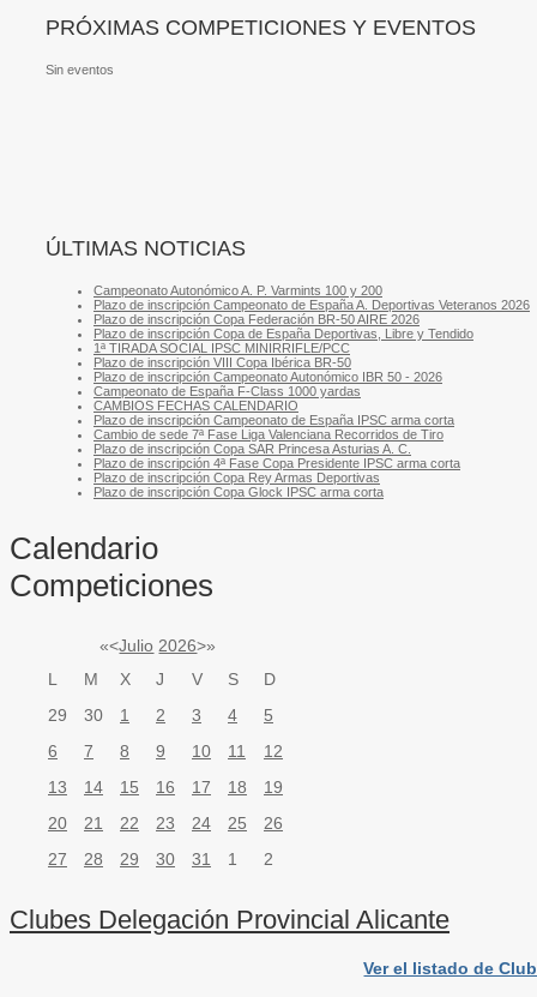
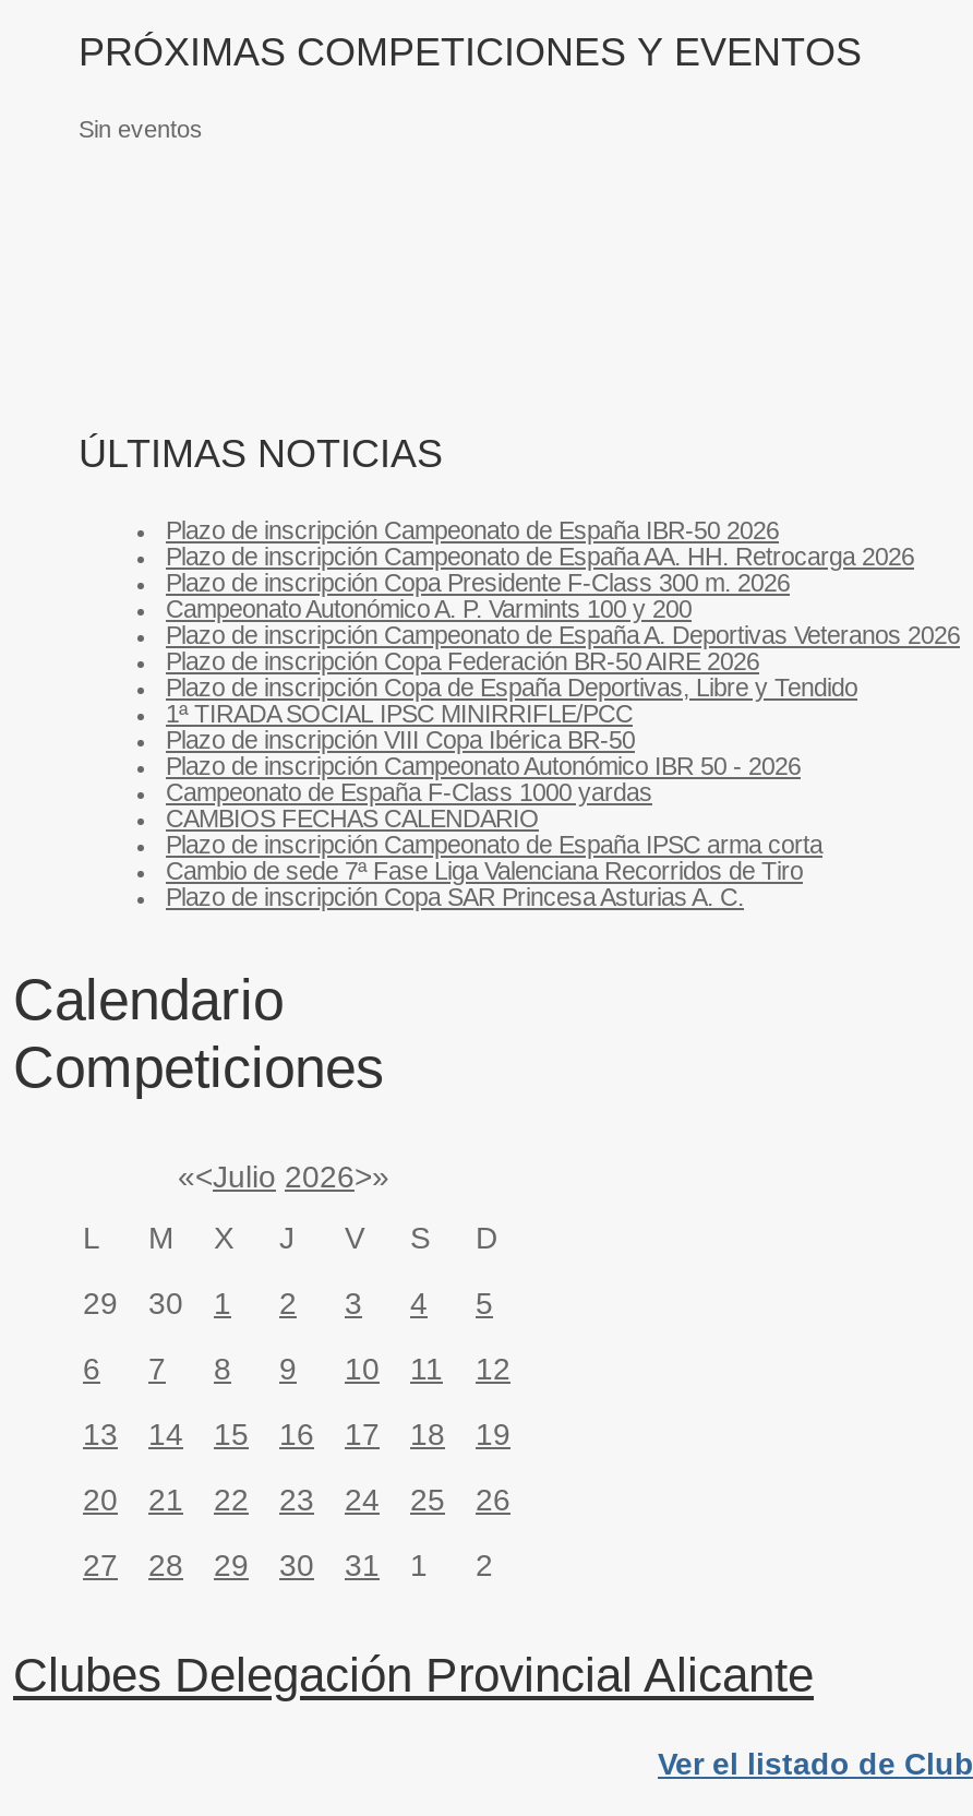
+ Plazo de inscripción Campeonato de España IBR-50 2026
+ Plazo de inscripción Campeonato de España AA. HH. Retrocarga 2026
+ Plazo de inscripción Copa Presidente F-Class 300 m. 2026

moved down: Campeonato Autonómico A. P. Varmints 100 y 200 | Plazo de inscripción Campeonato de España A. Deportivas Veteranos 2026 | Plazo de inscripción Copa Federación BR-50 AIRE 2026 | ... | Cambio de sede 7ª Fase Liga Valenciana Recorridos de Tiro | Plazo de inscripción Copa SAR Princesa Asturias A. C.

- Plazo de inscripción 4ª Fase Copa Presidente IPSC arma corta
- Plazo de inscripción Copa Rey Armas Deportivas
- Plazo de inscripción Copa Glock IPSC arma corta
